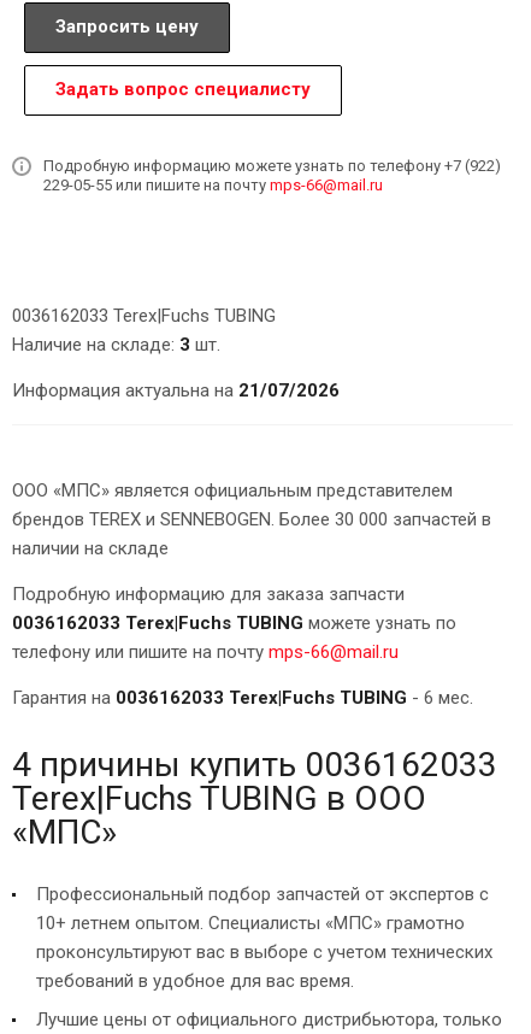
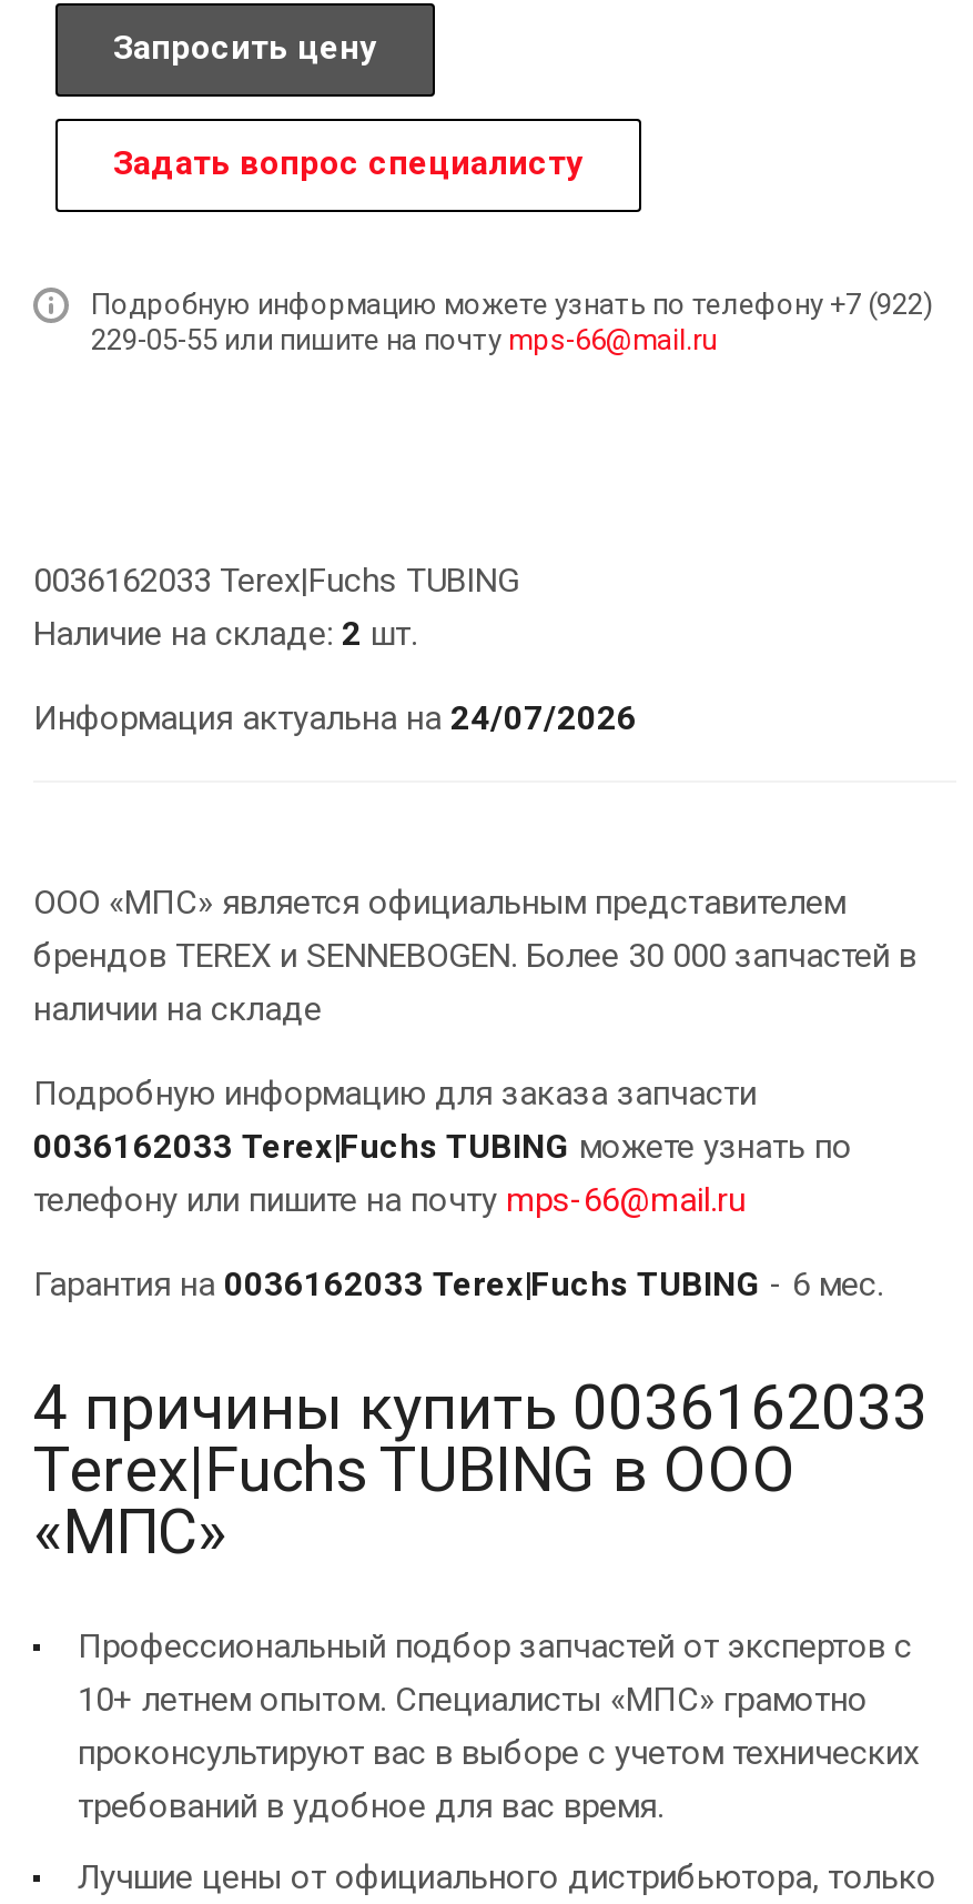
- Наличие на складе: 3 шт.
+ Наличие на складе: 2 шт.

- Информация актуальна на 21/07/2026
+ Информация актуальна на 24/07/2026
